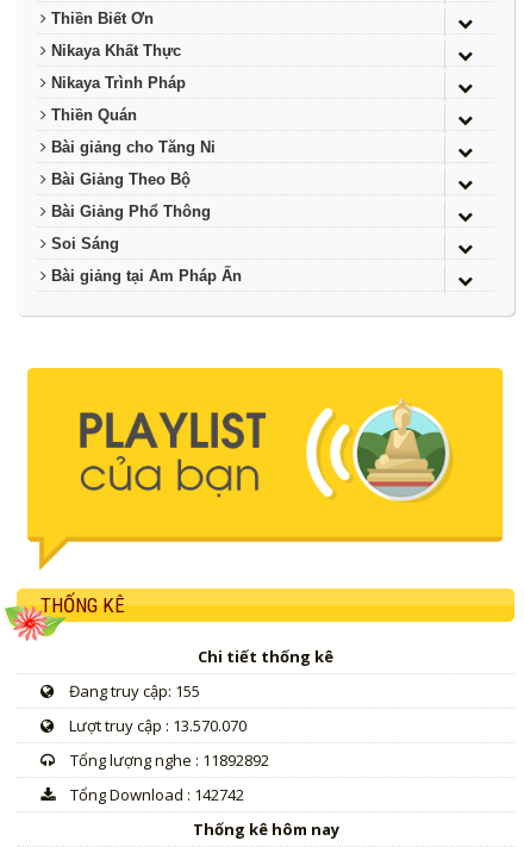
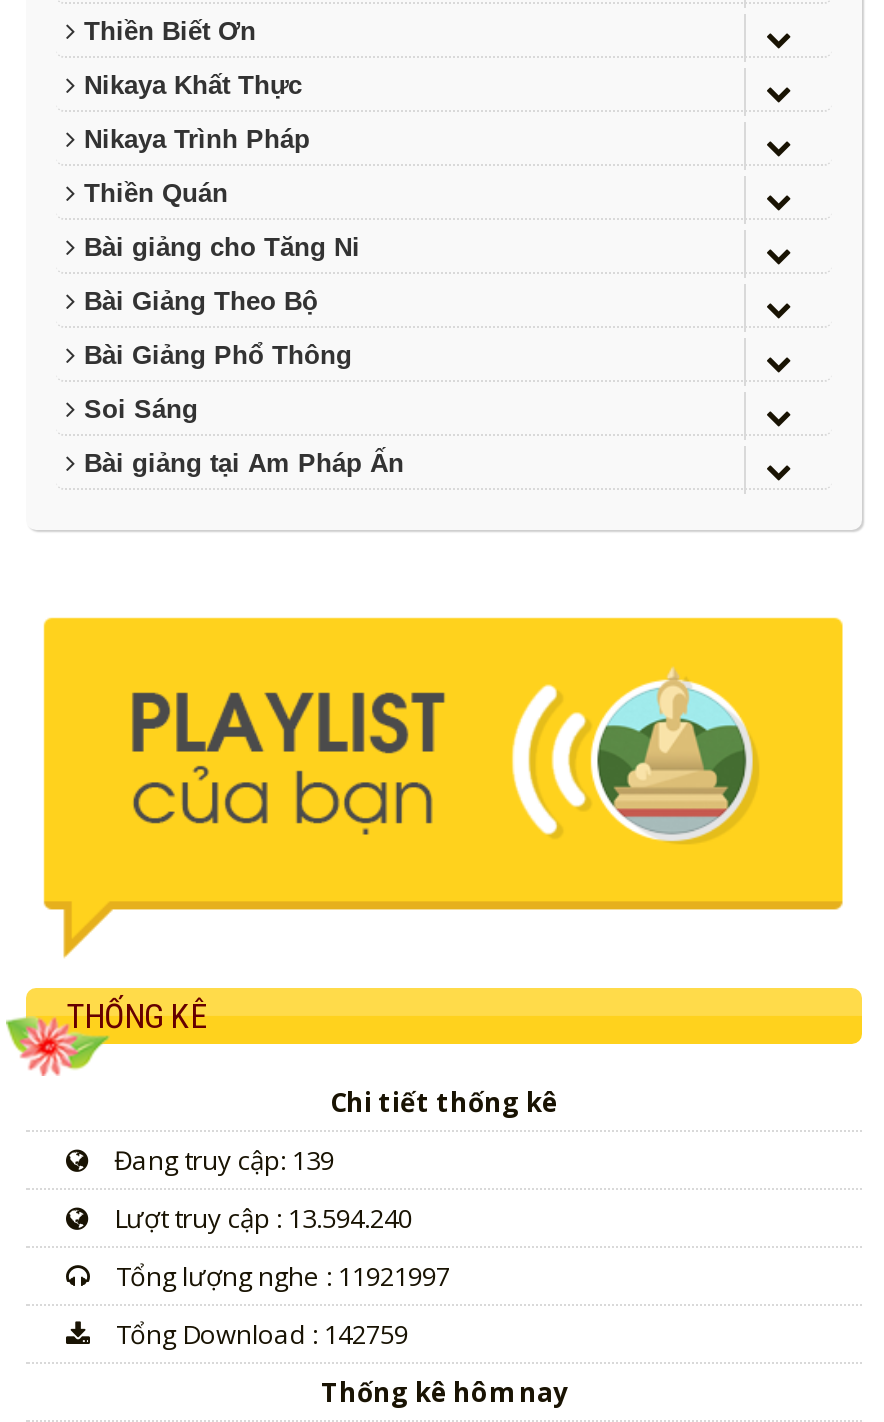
- Đang truy cập: 155
+ Đang truy cập: 139

- Lượt truy cập : 13.570.070
+ Lượt truy cập : 13.594.240

- Tổng lượng nghe : 11892892
+ Tổng lượng nghe : 11921997

- Tổng Download : 142742
+ Tổng Download : 142759
